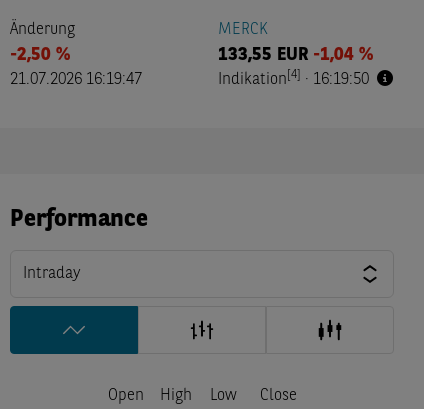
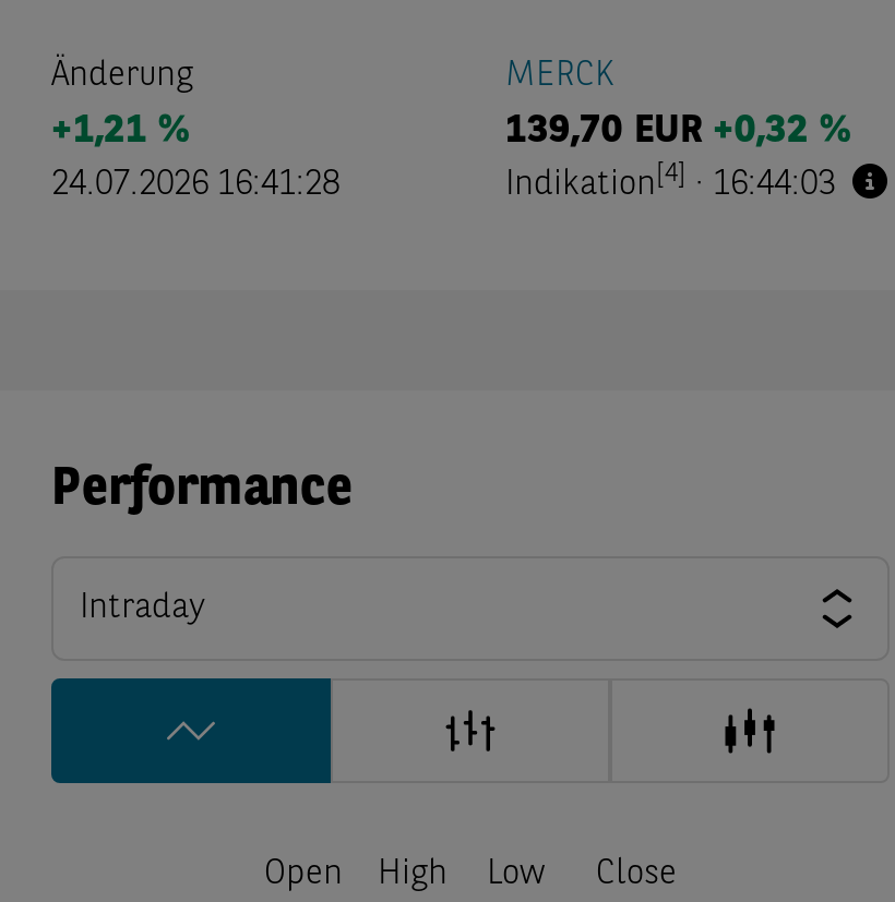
- -2,50 %
+ +1,21 %

- 133,55 EUR -1,04 %
+ 139,70 EUR +0,32 %

- 21.07.2026 16:19:47
+ 24.07.2026 16:41:28

- Indikation[4] · 16:19:50
+ Indikation[4] · 16:44:03
